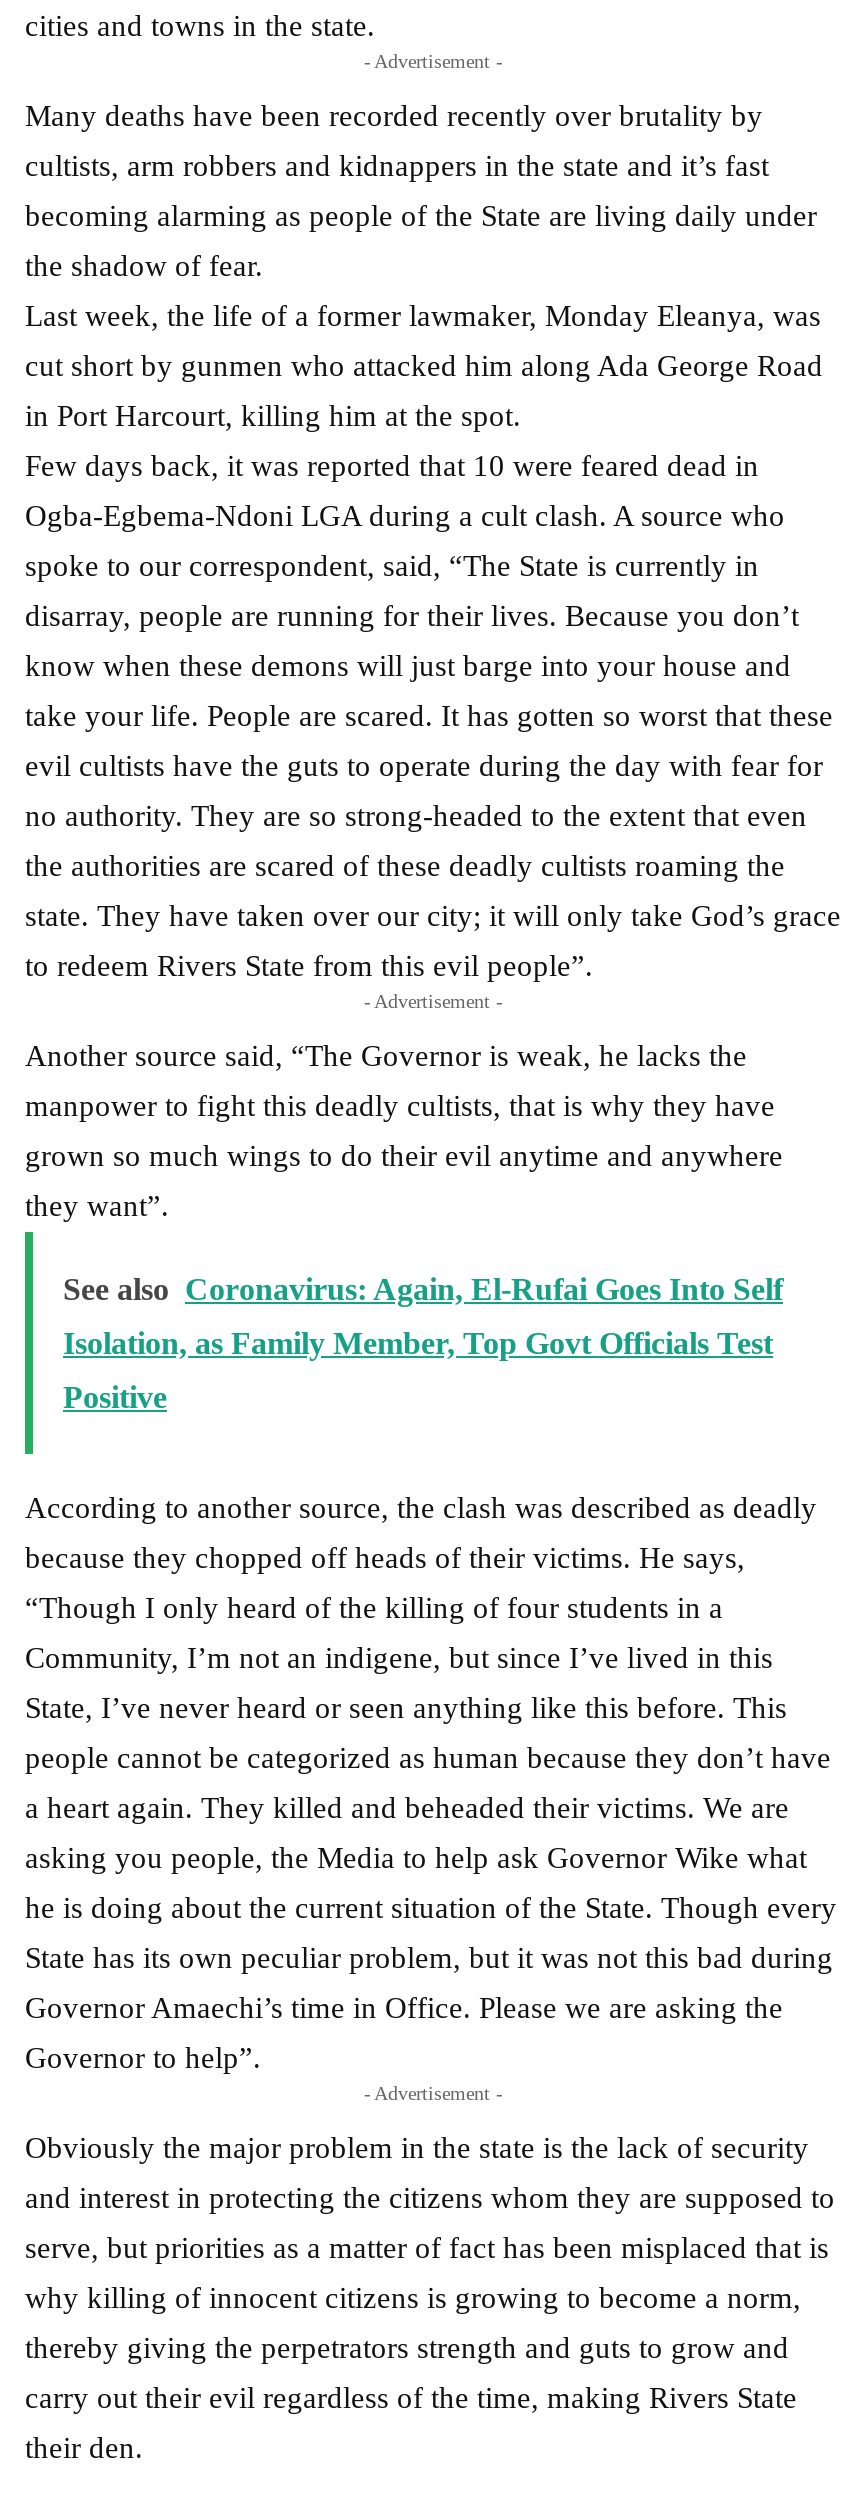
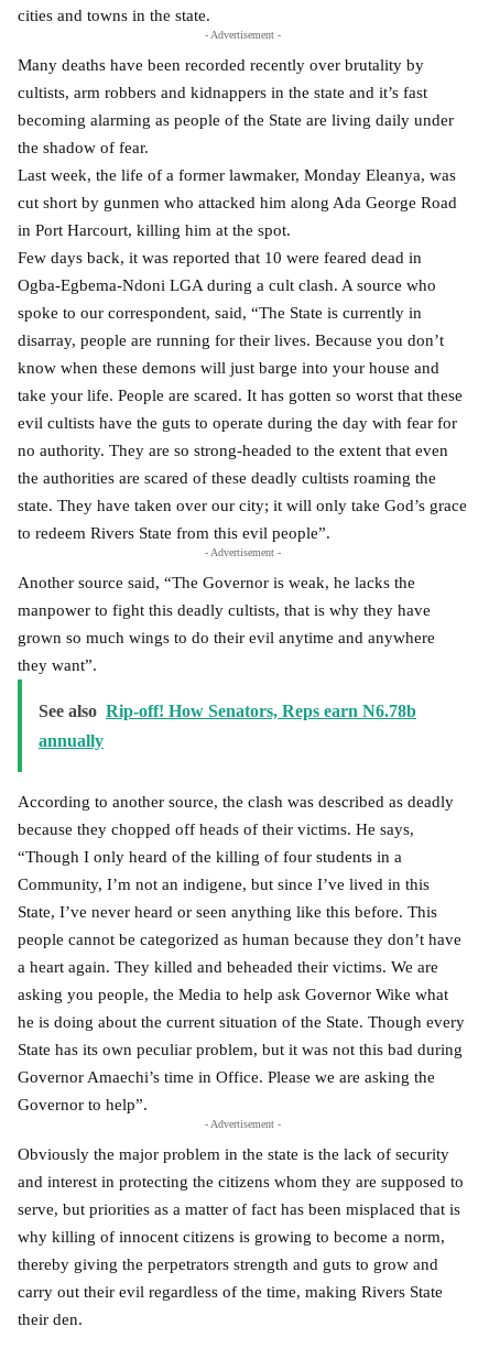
- See also Coronavirus: Again, El-Rufai Goes Into Self
- Isolation, as Family Member, Top Govt Officials Test
- Positive
+ See also Rip-off! How Senators, Reps earn N6.78b
+ annually
